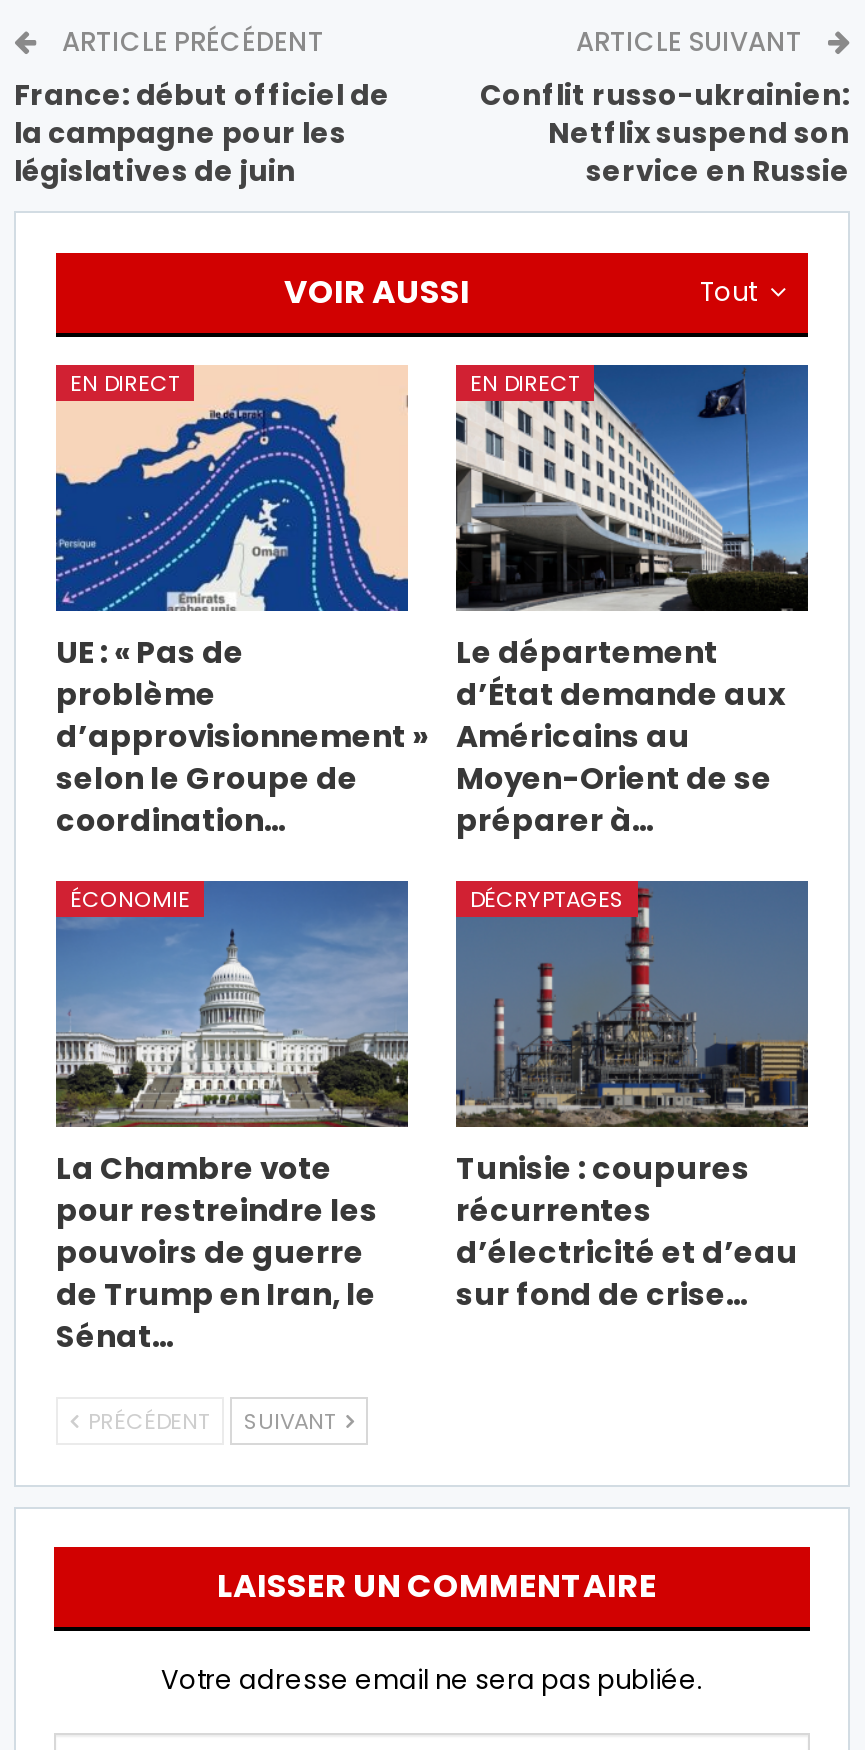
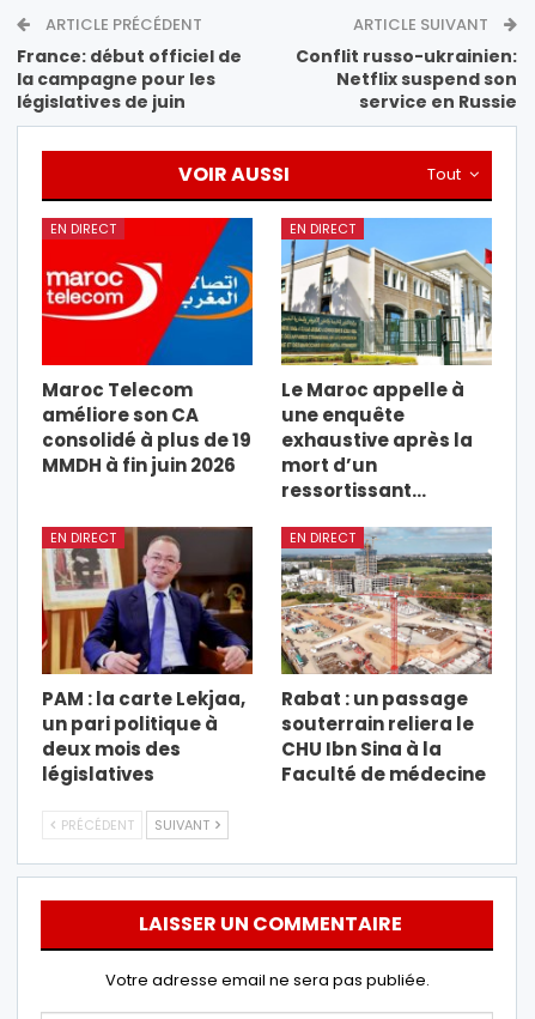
- [image]
- UE : « Pas de
- problème
- d’approvisionnement »
- selon le Groupe de
- coordination…
+ [image]
+ Maroc Telecom
+ améliore son CA
+ consolidé à plus de 19
+ MMDH à fin juin 2026

- [image]
- Le département
- d’État demande aux
- Américains au
- Moyen-Orient de se
- préparer à…
+ [image]
+ Le Maroc appelle à
+ une enquête
+ exhaustive après la
+ mort d’un
+ ressortissant…

- [image]
- ÉCONOMIE
+ [image]
+ EN DIRECT

- [image]
- DÉCRYPTAGES
+ [image]
+ EN DIRECT

- La Chambre vote
- pour restreindre les
- pouvoirs de guerre
- de Trump en Iran, le
- Sénat…
+ PAM : la carte Lekjaa,
+ un pari politique à
+ deux mois des
+ législatives

- Tunisie : coupures
- récurrentes
- d’électricité et d’eau
- sur fond de crise…
+ Rabat : un passage
+ souterrain reliera le
+ CHU Ibn Sina à la
+ Faculté de médecine
